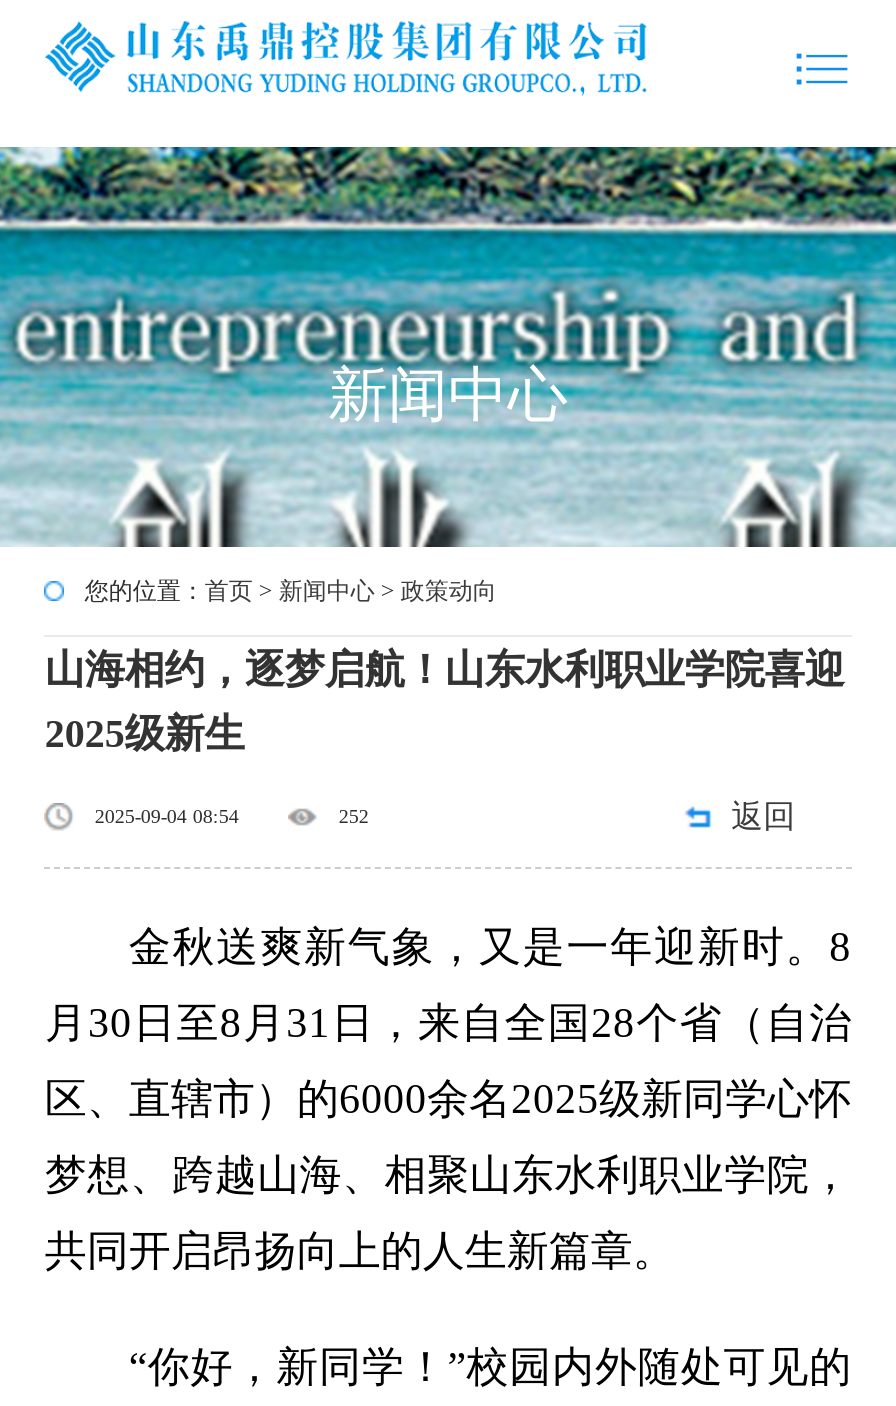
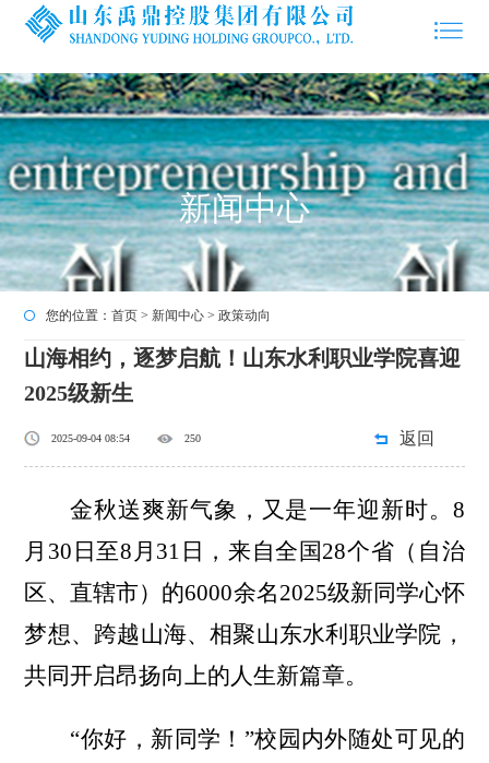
- 252
+ 250
